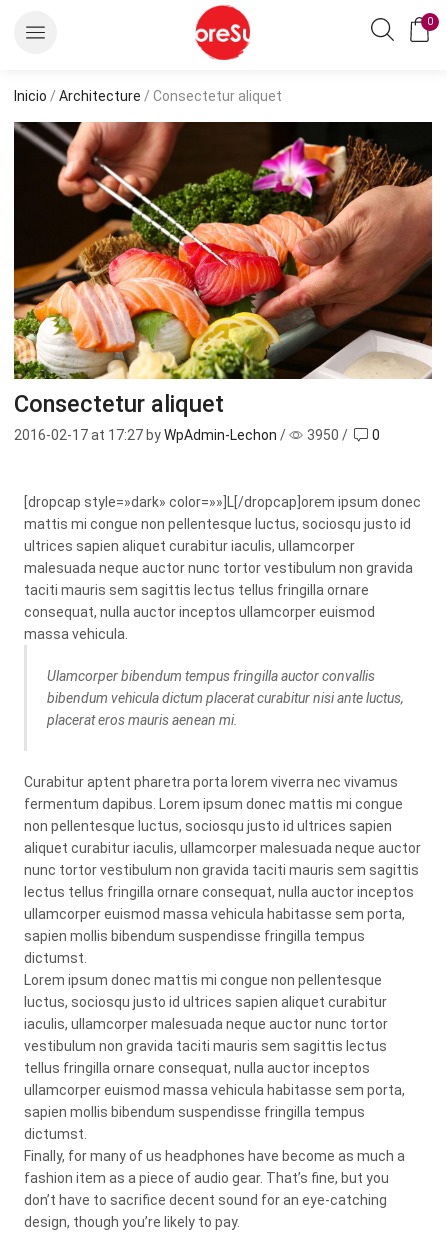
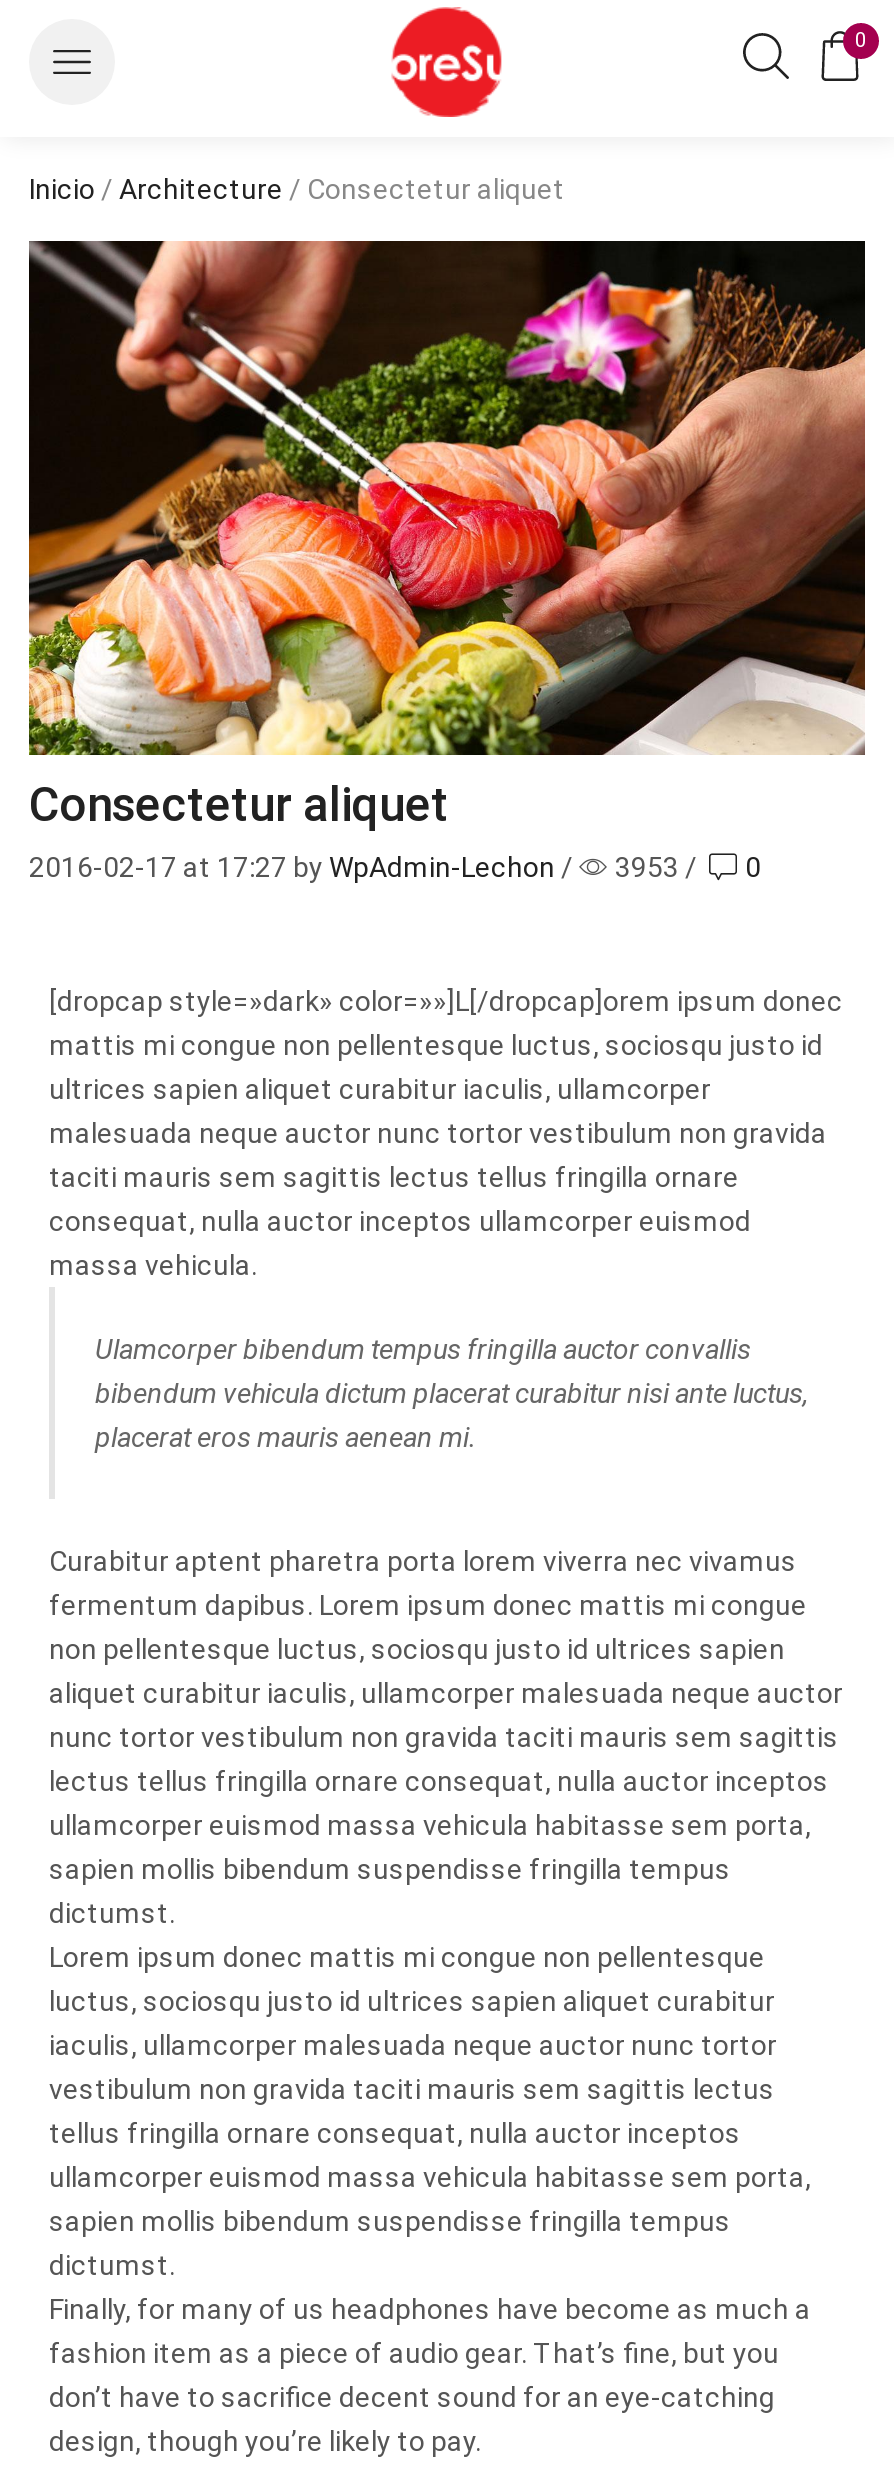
- 2016-02-17 at 17:27 by WpAdmin-Lechon / 3950 / 0
+ 2016-02-17 at 17:27 by WpAdmin-Lechon / 3953 / 0
